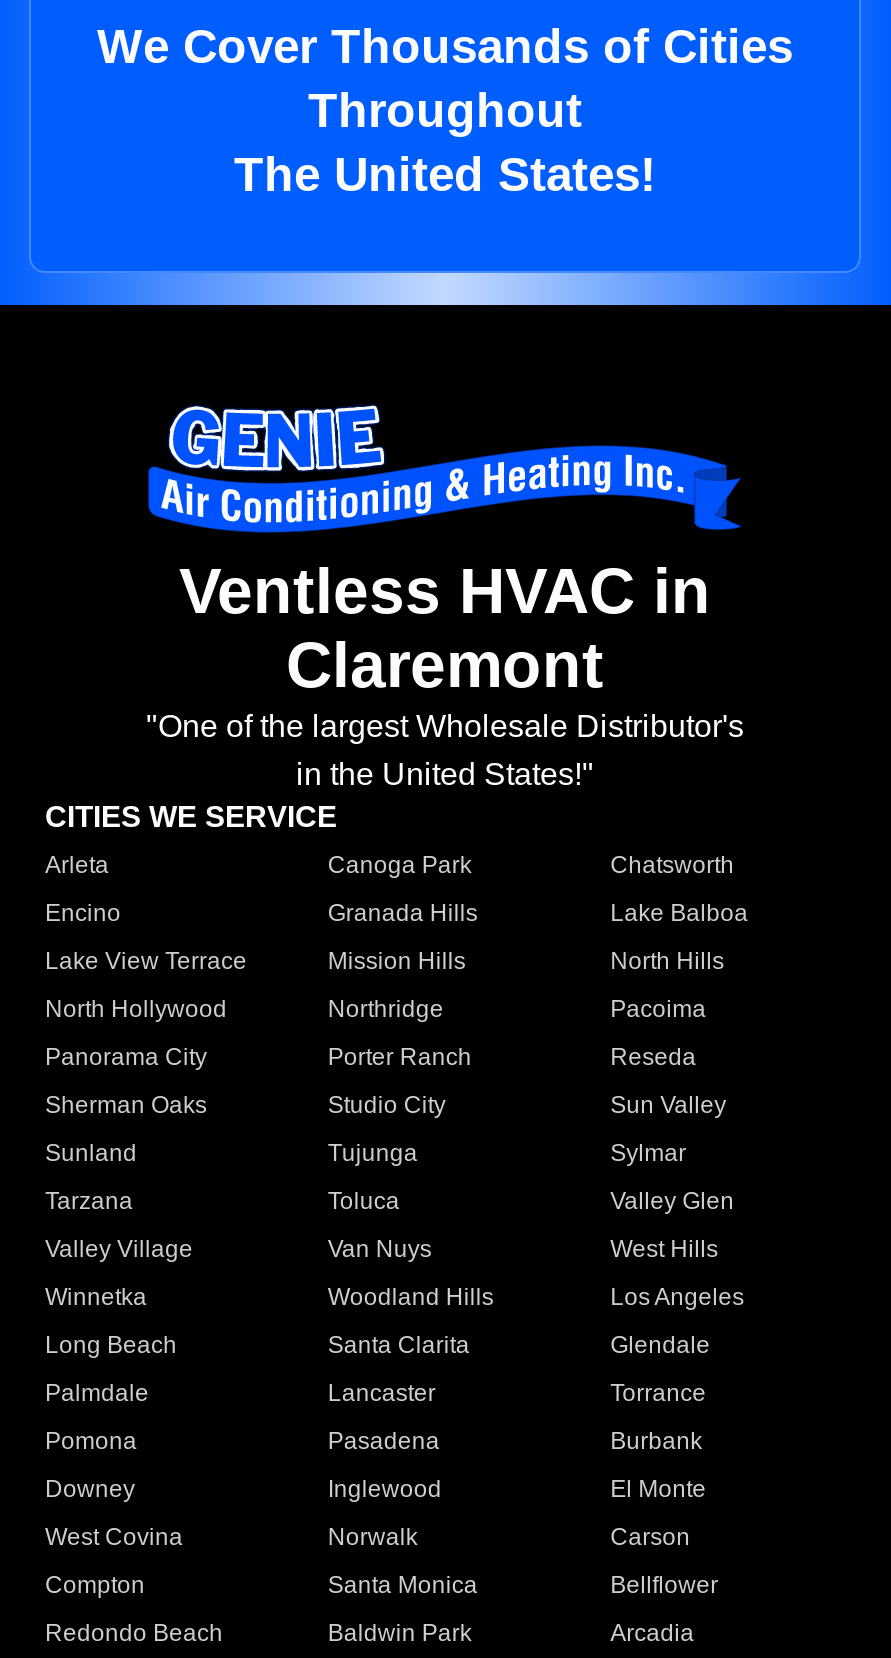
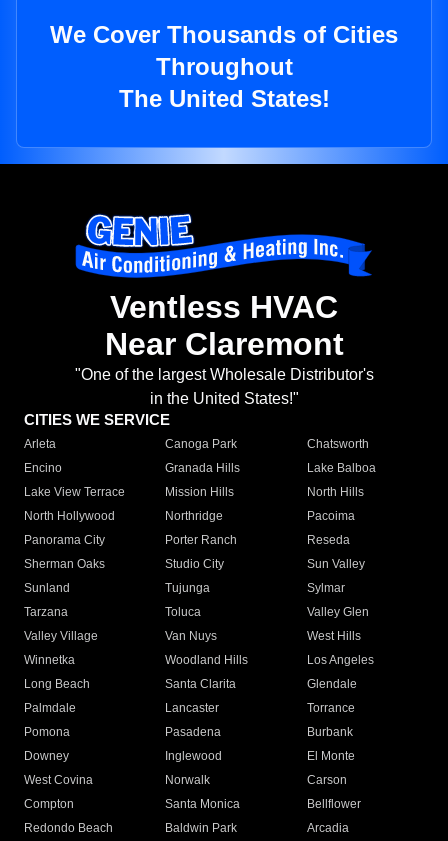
- Ventless HVAC in
- Claremont
+ Ventless HVAC
+ Near Claremont
